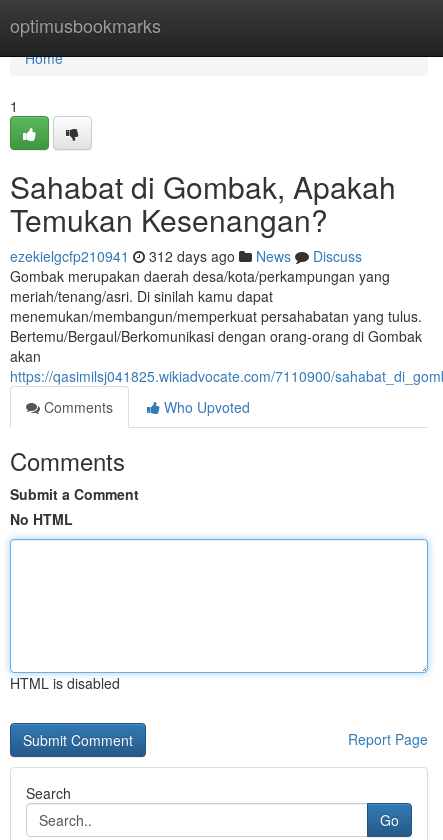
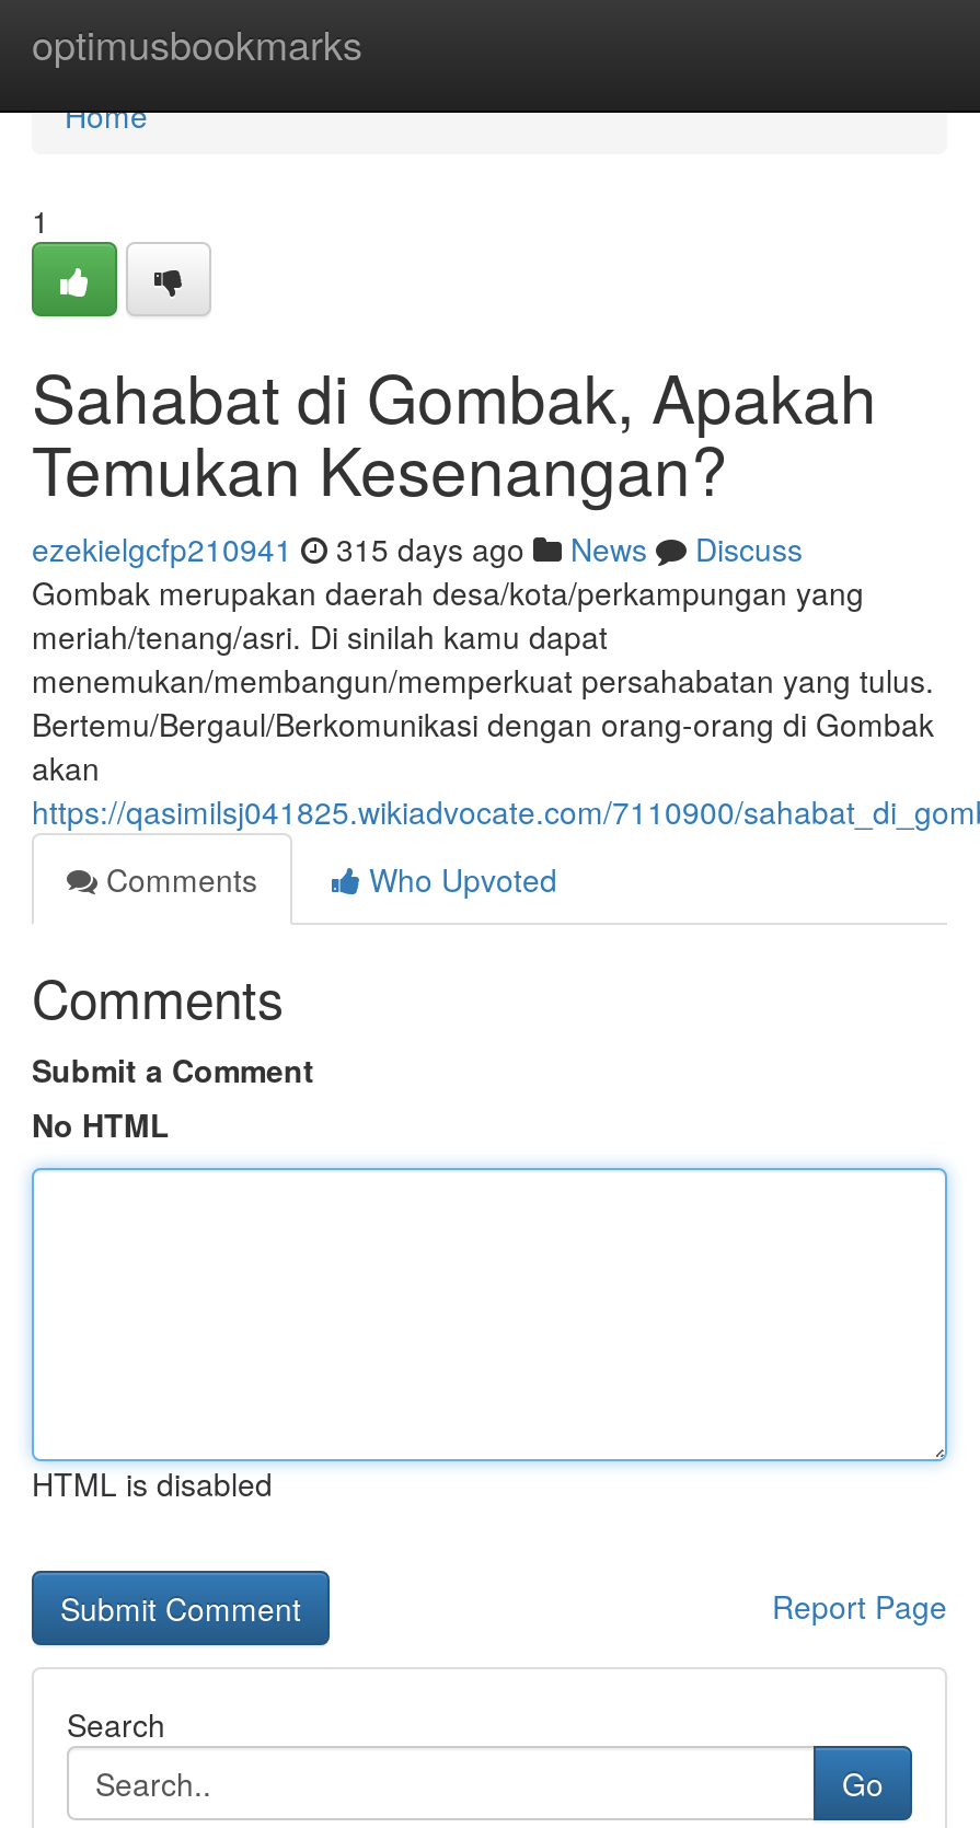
- ezekielgcfp210941 312 days ago News Discuss
+ ezekielgcfp210941 315 days ago News Discuss
